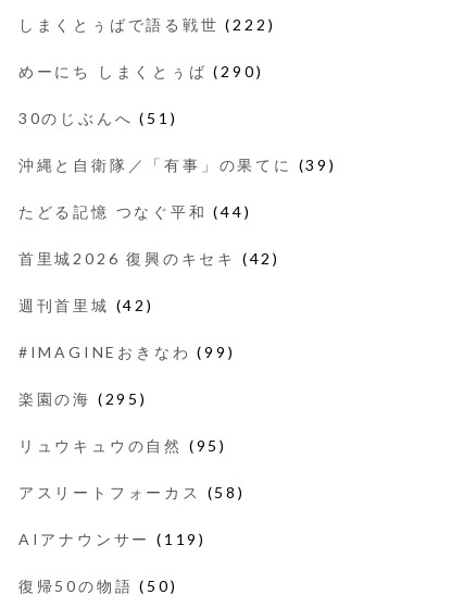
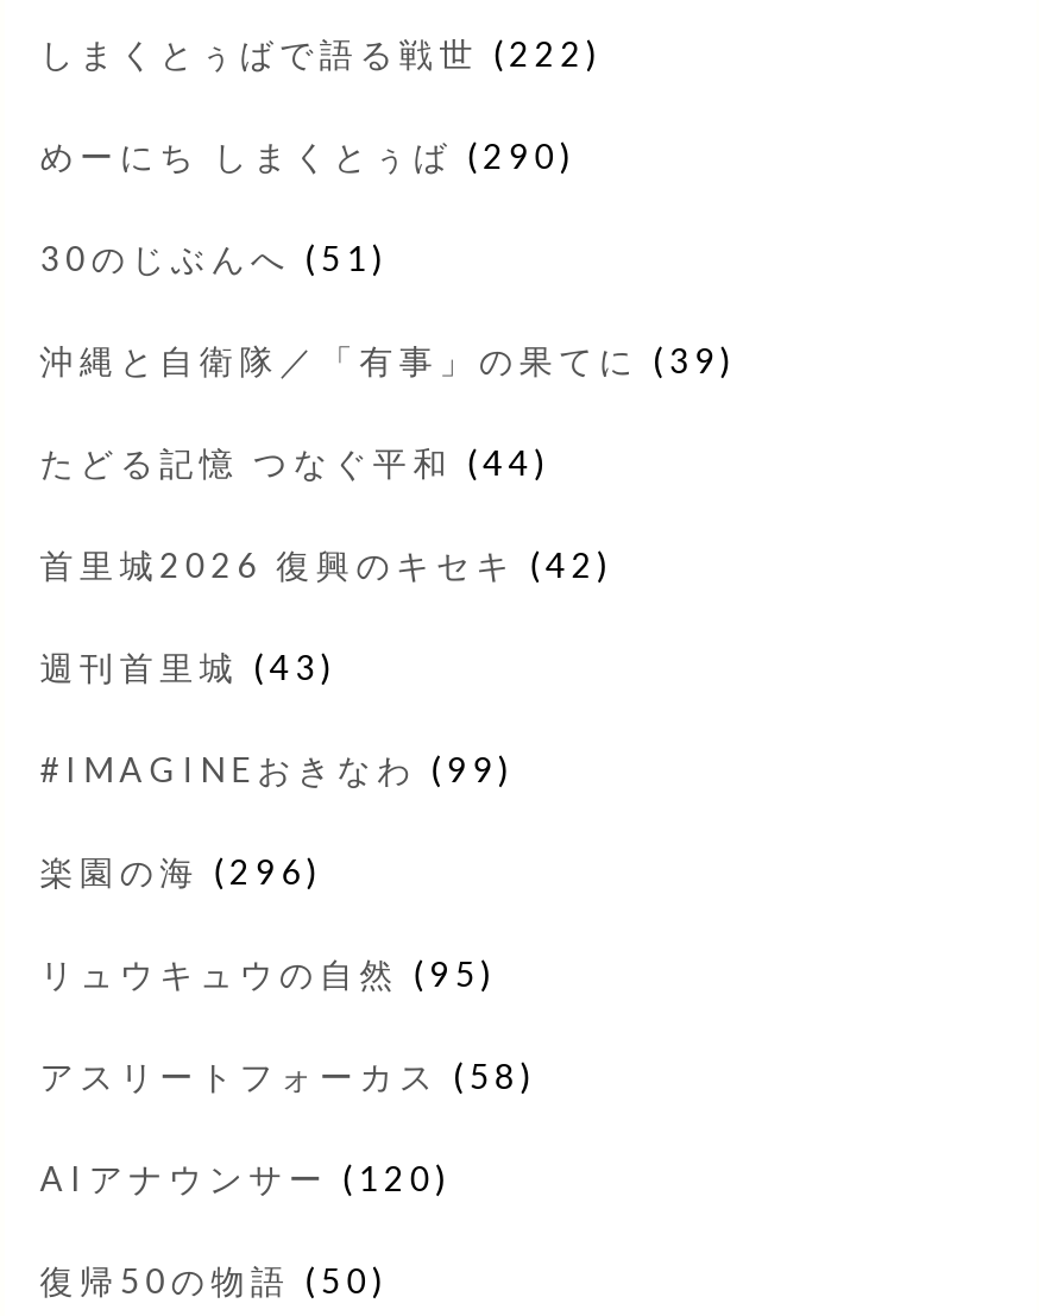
- 週刊首里城(42)
+ 週刊首里城(43)

- 楽園の海(295)
+ 楽園の海(296)

- AIアナウンサー(119)
+ AIアナウンサー(120)
